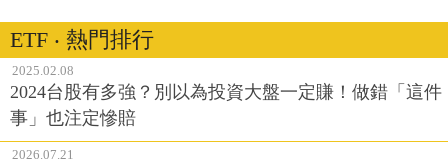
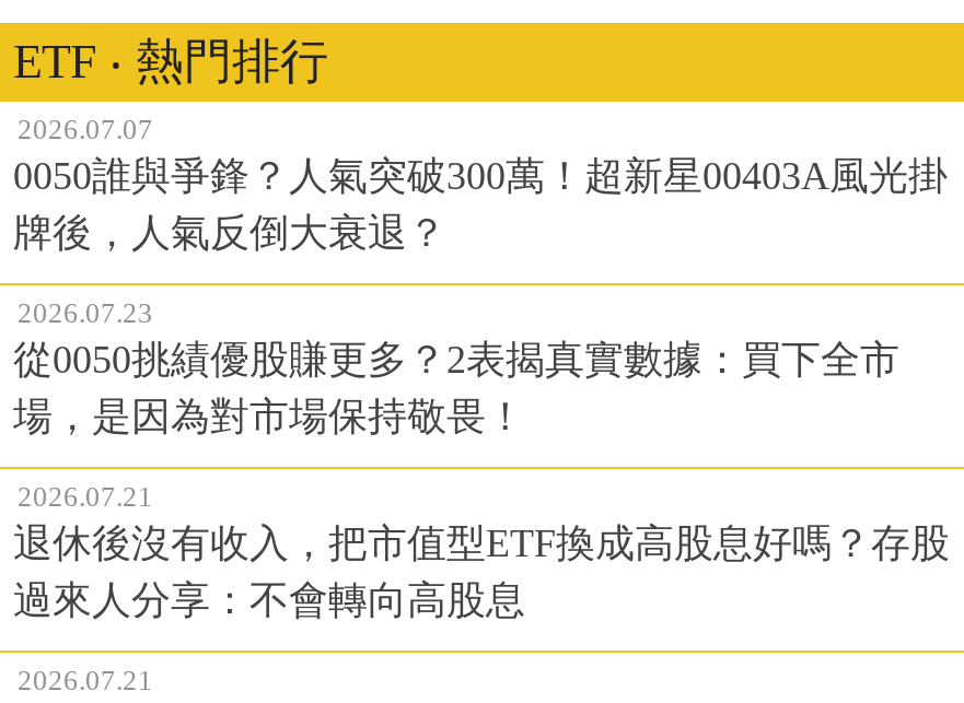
- 2025.02.08
- 2024台股有多強？別以為投資大盤一定賺！做錯「這件
- 事」也注定慘賠
+ 2026.07.07
+ 0050誰與爭鋒？人氣突破300萬！超新星00403A風光掛
+ 牌後，人氣反倒大衰退？
+ 2026.07.23
+ 從0050挑績優股賺更多？2表揭真實數據：買下全市
+ 場，是因為對市場保持敬畏！
+ 2026.07.21
+ 退休後沒有收入，把市值型ETF換成高股息好嗎？存股
+ 過來人分享：不會轉向高股息
